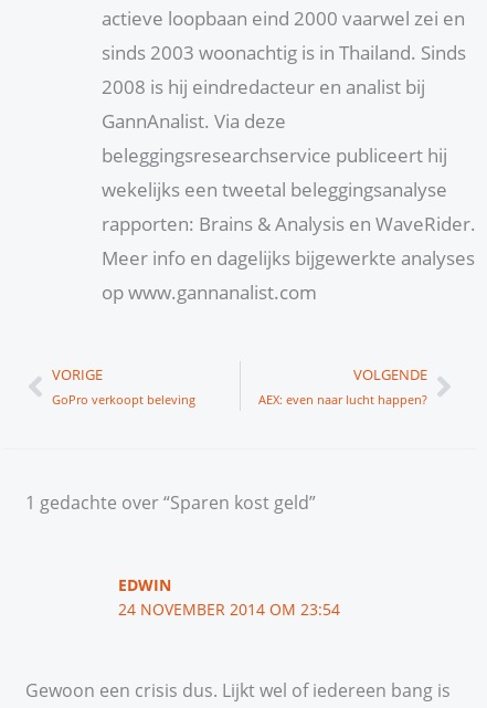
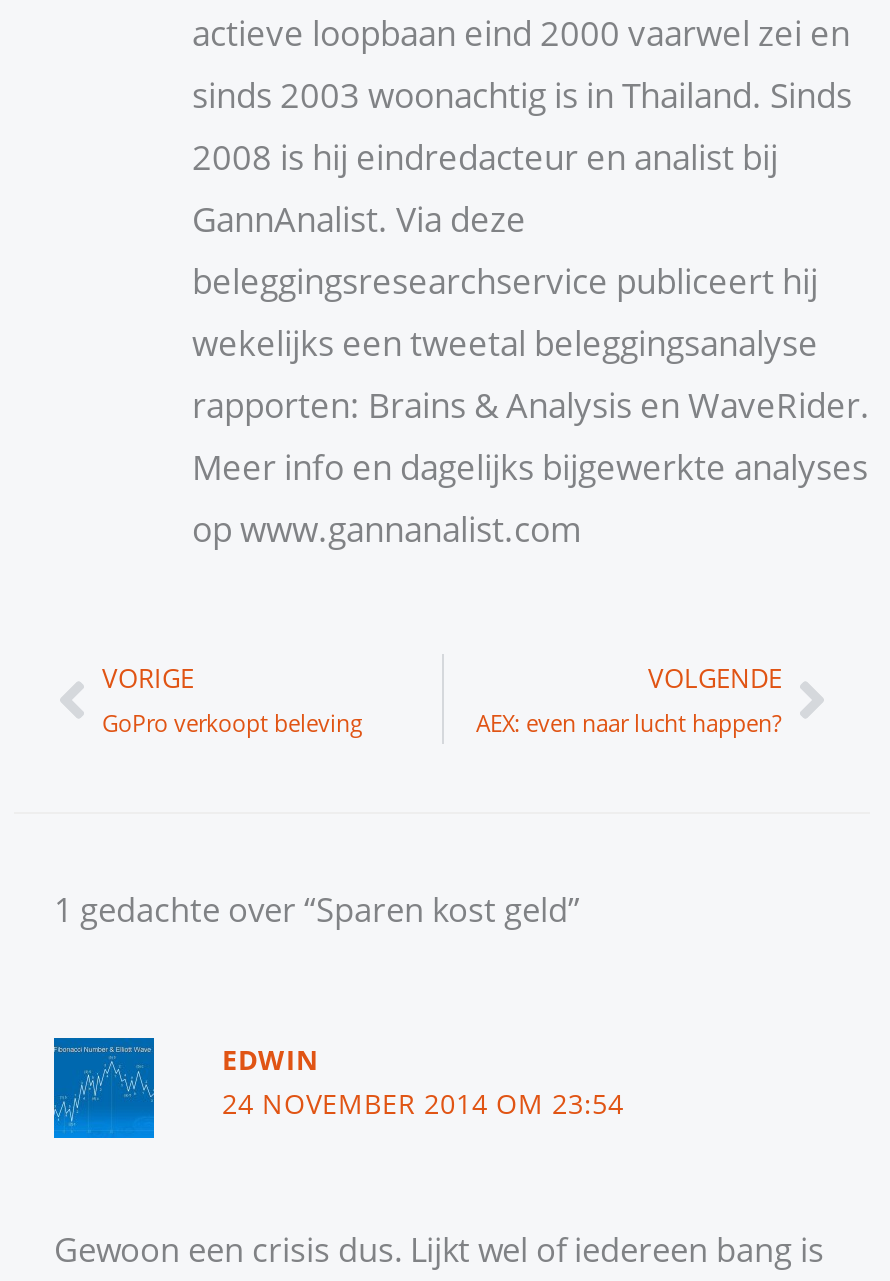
+ [image]
